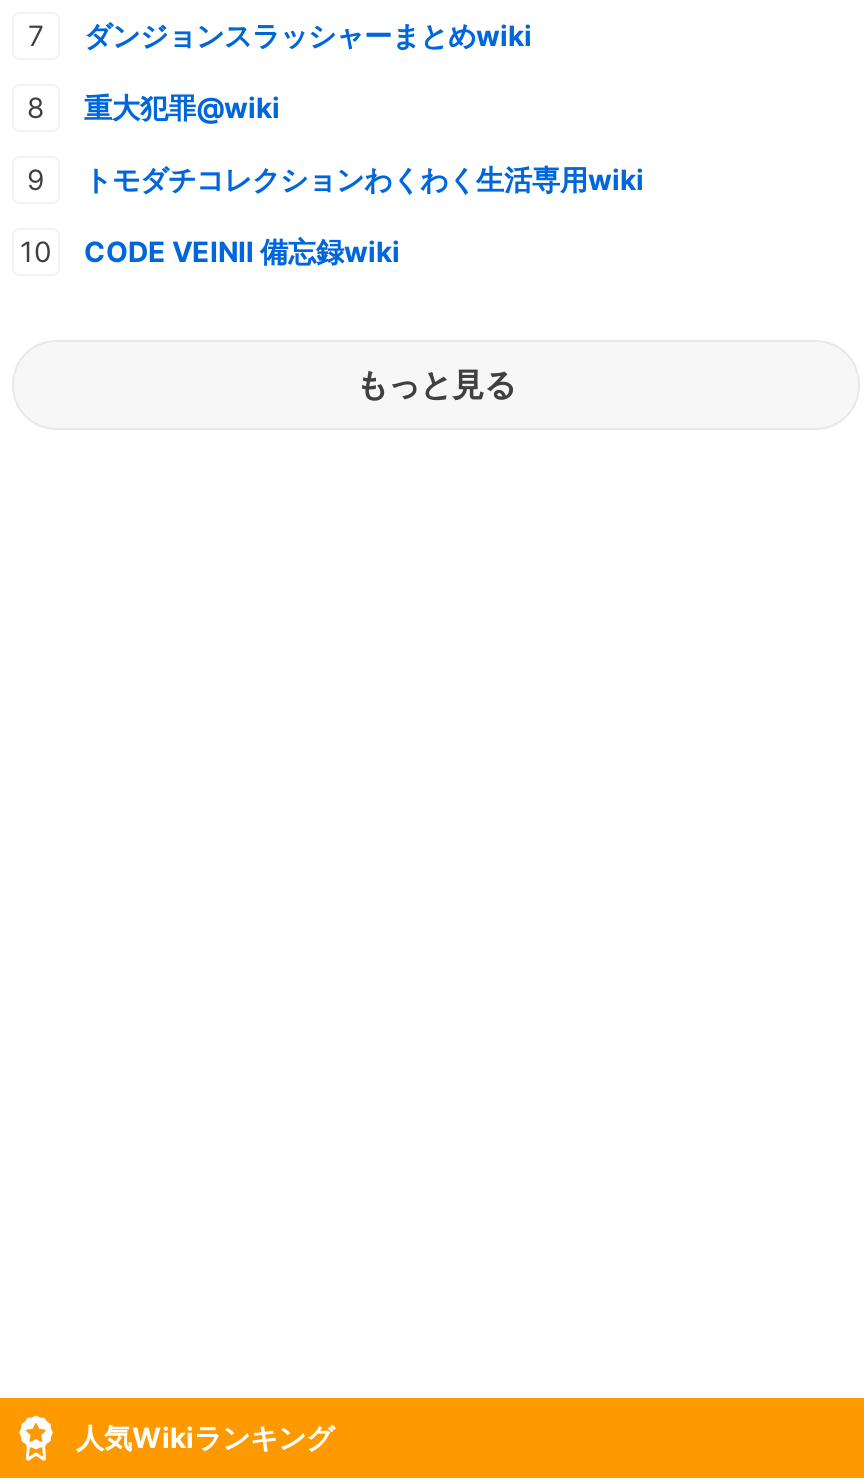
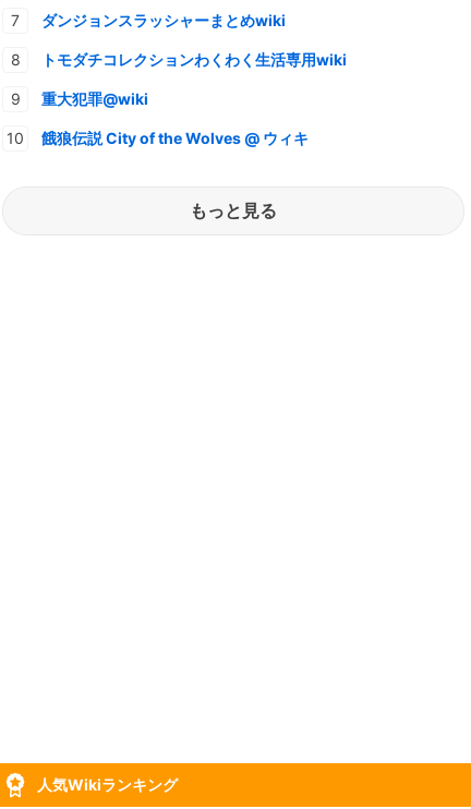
moved down: 重大犯罪@wiki

moved up: トモダチコレクションわくわく生活専用wiki

- CODE VEINⅡ 備忘録wiki
+ 餓狼伝説 City of the Wolves @ ウィキ
